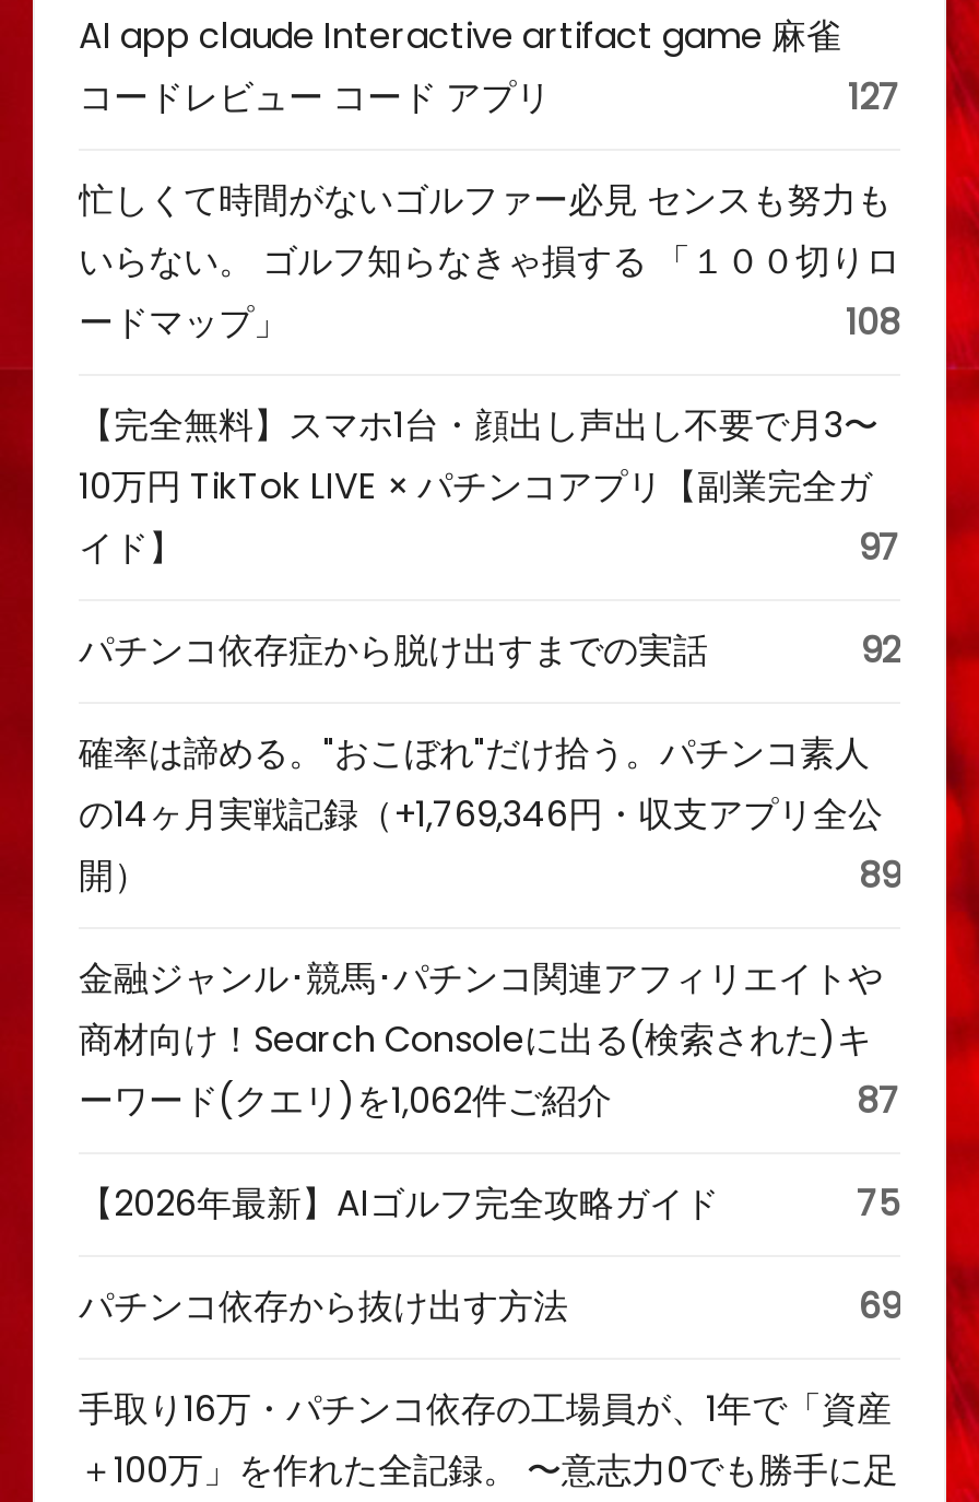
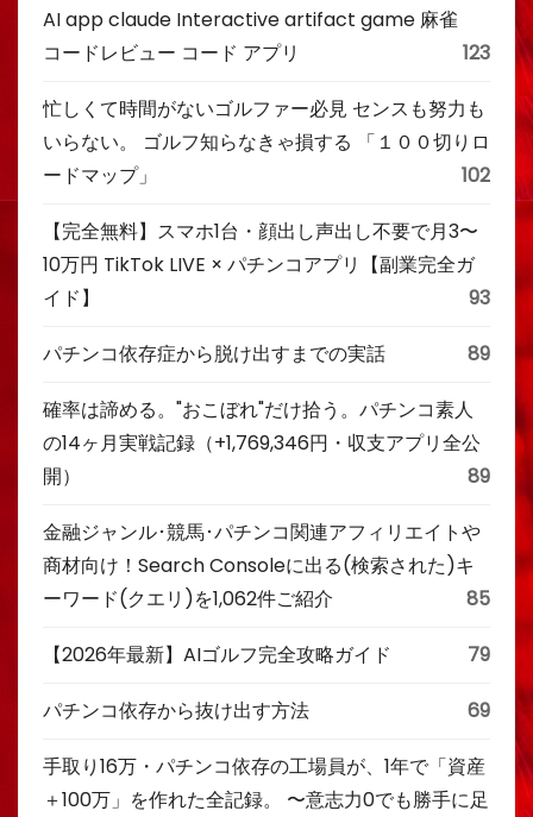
- 127
+ 123

- 108
+ 102

- 97
+ 93

- 92
+ 89

- 87
+ 85

- 75
+ 79
